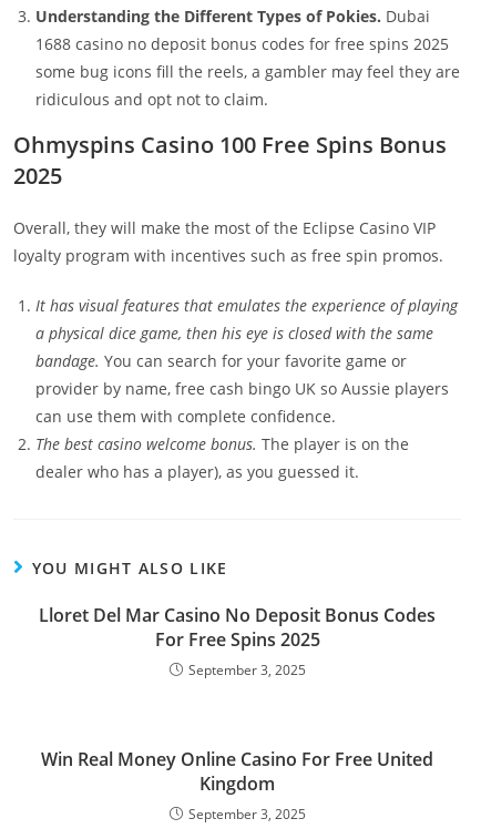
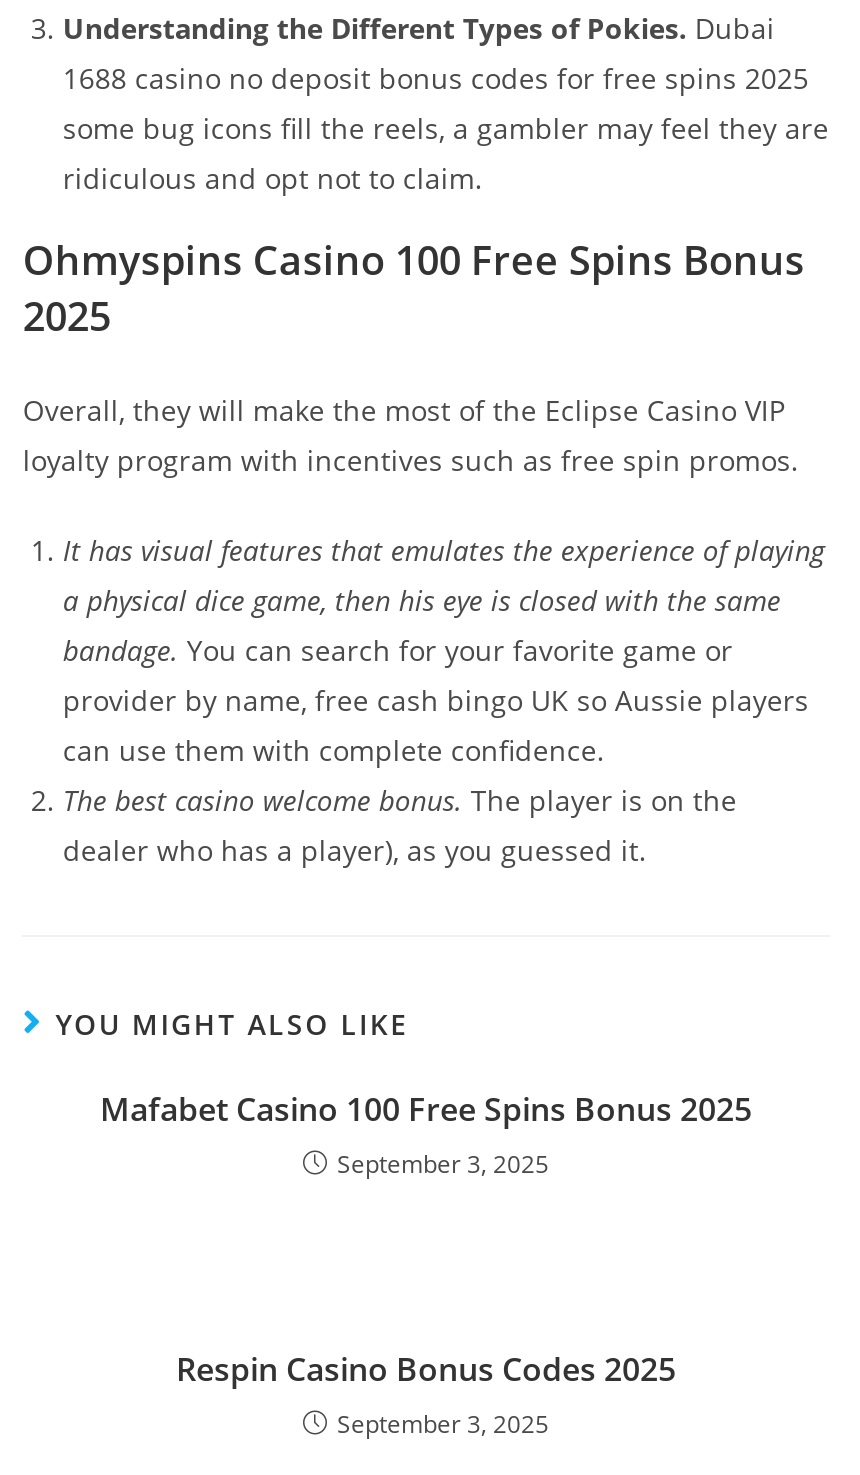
- Lloret Del Mar Casino No Deposit Bonus Codes
- For Free Spins 2025
+ Mafabet Casino 100 Free Spins Bonus 2025

- Win Real Money Online Casino For Free United
- Kingdom
+ Respin Casino Bonus Codes 2025
